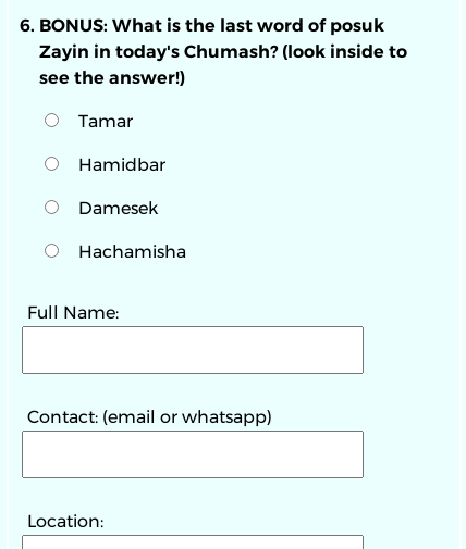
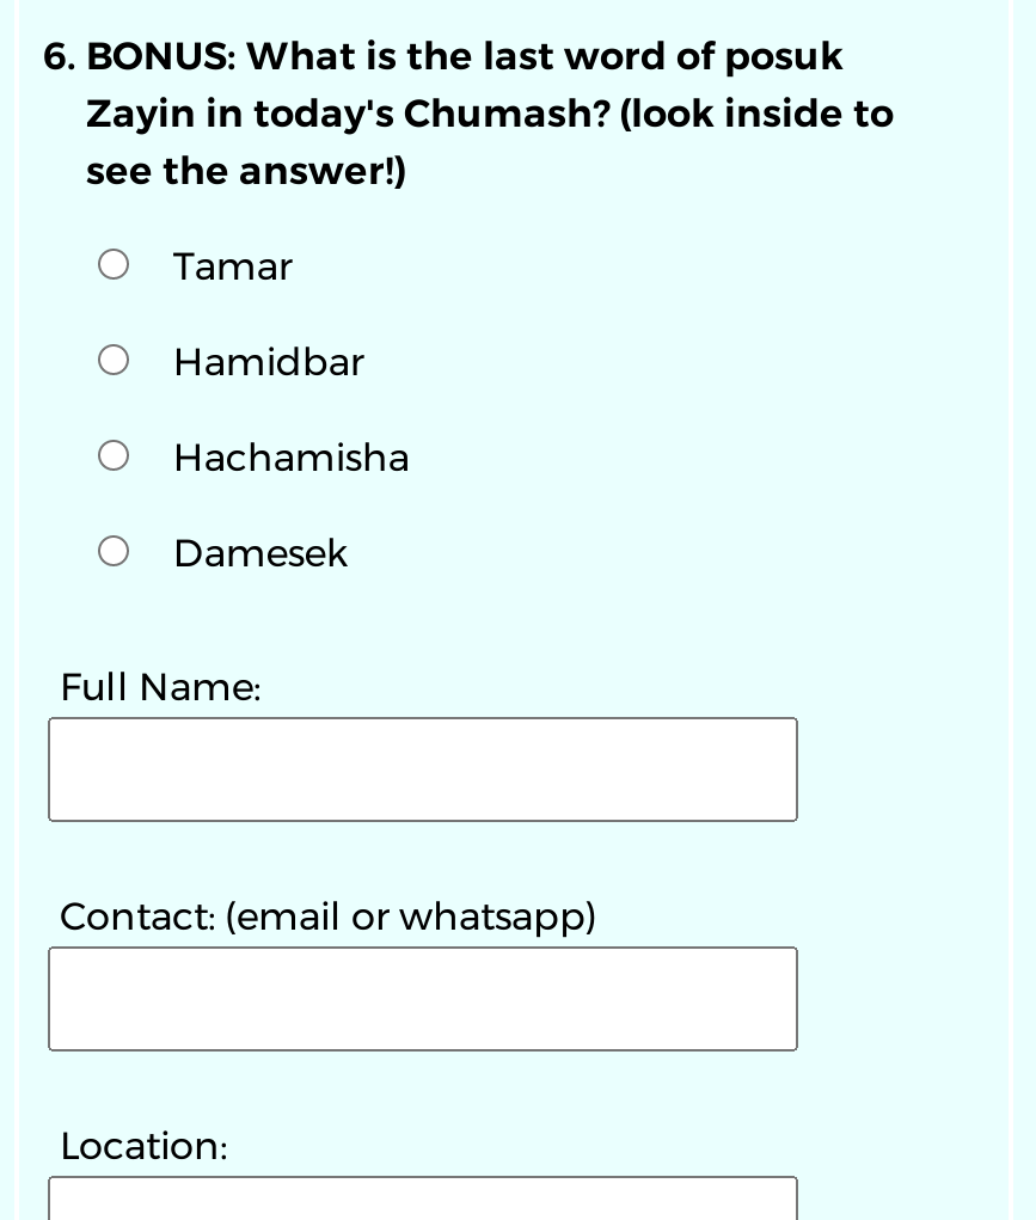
moved down: Damesek

moved up: Hachamisha
